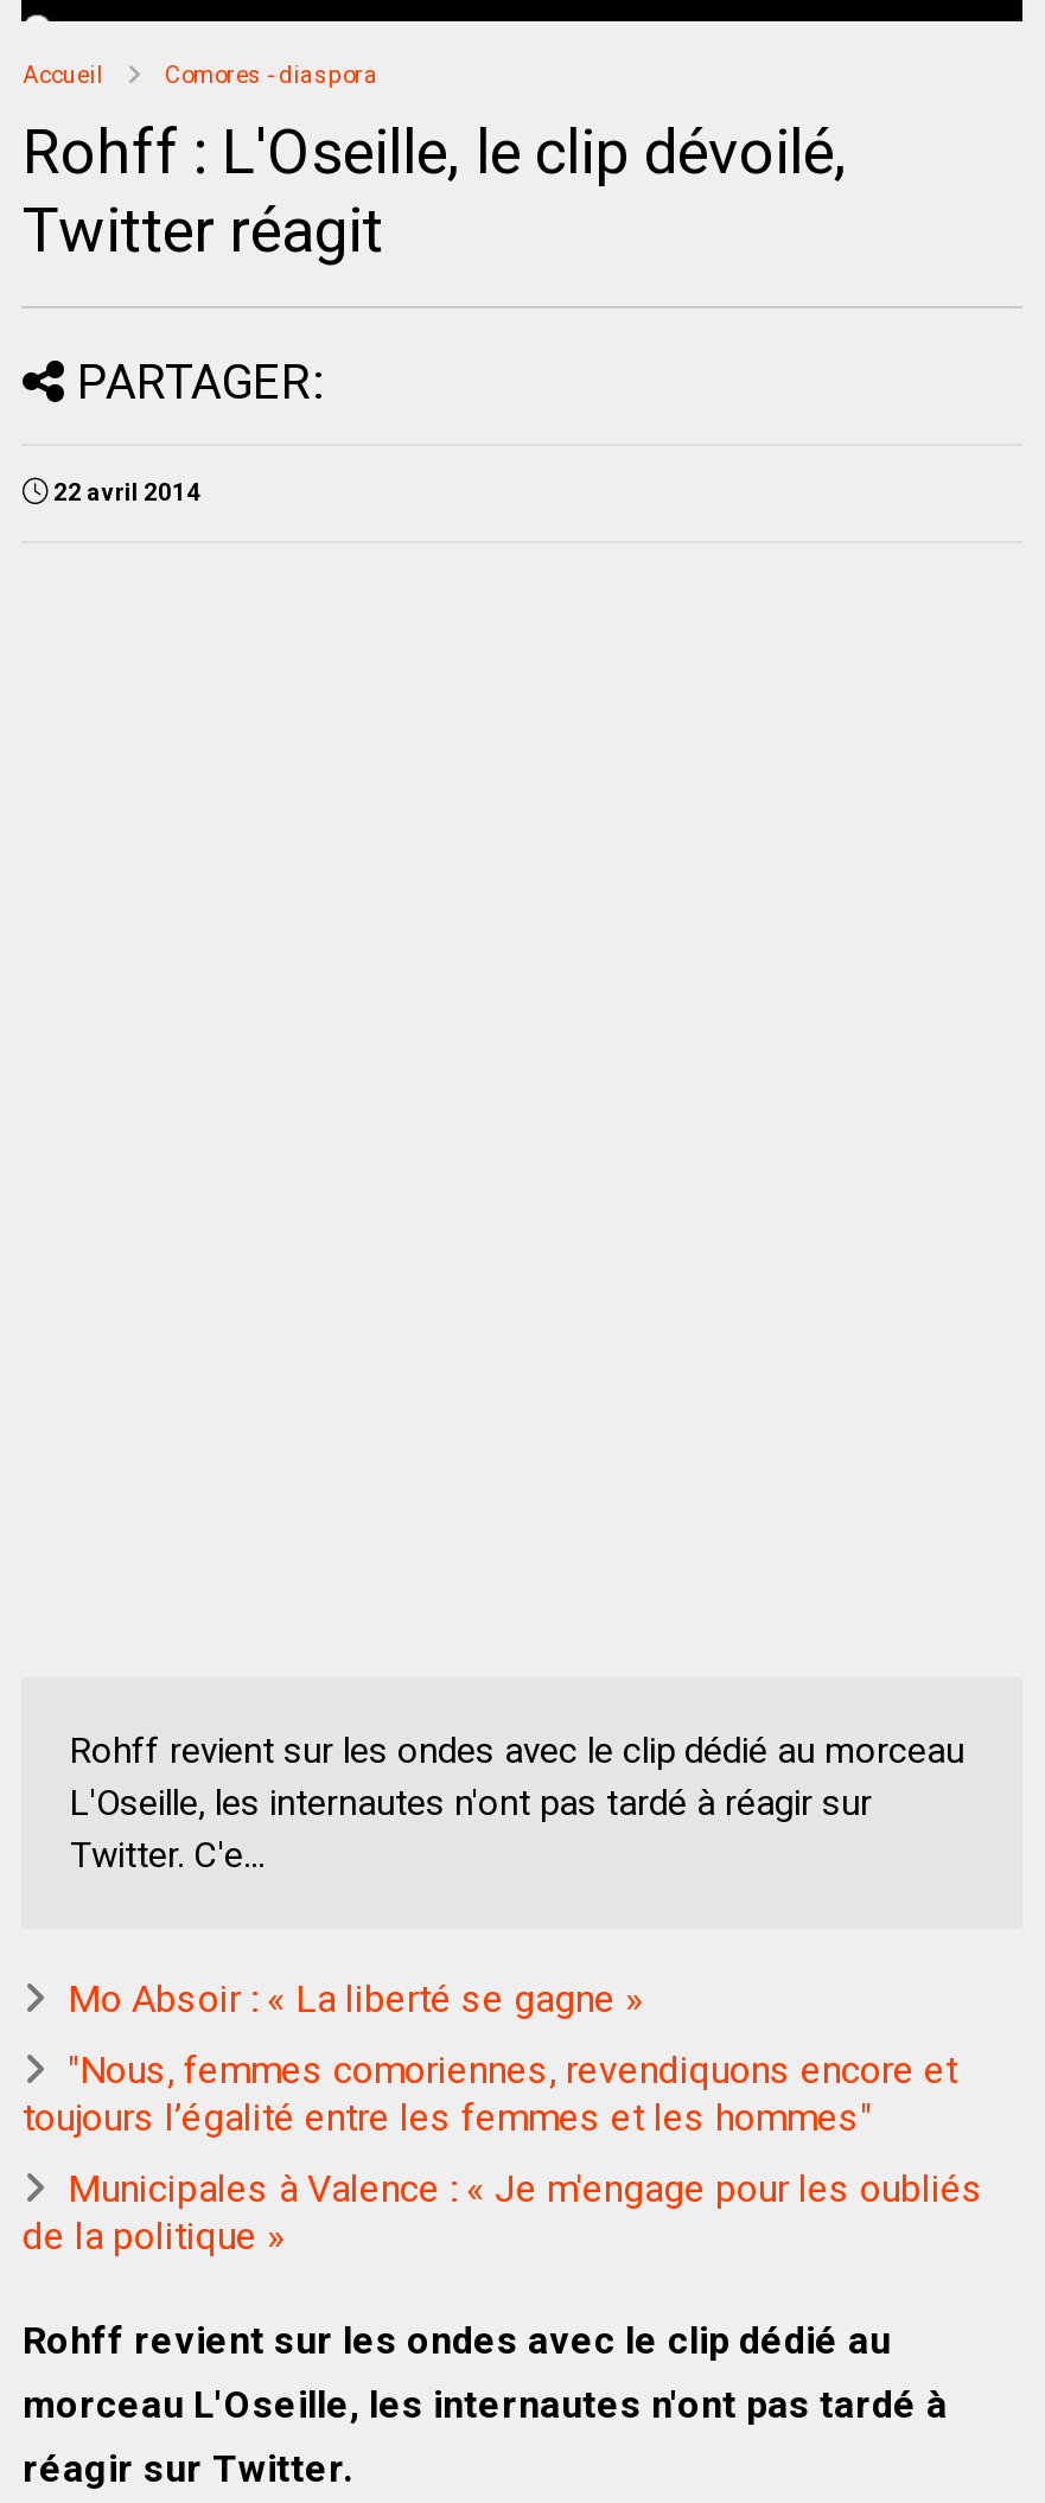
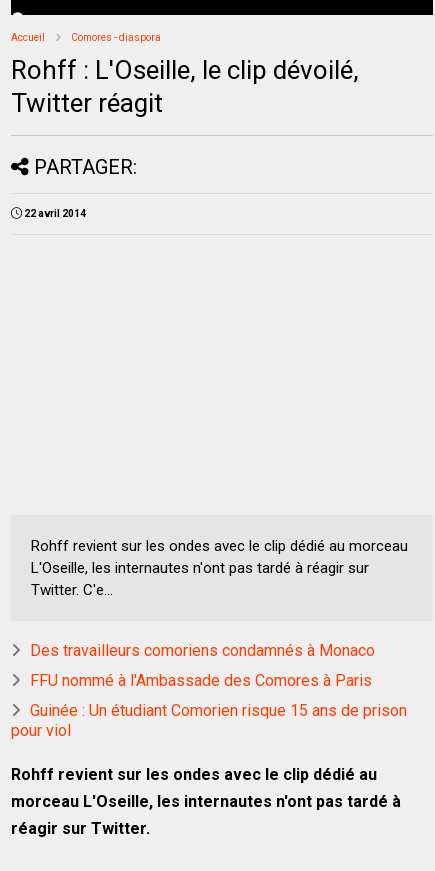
- Mo Absoir : « La liberté se gagne »
+ Des travailleurs comoriens condamnés à Monaco

- "Nous, femmes comoriennes, revendiquons encore et
- toujours l’égalité entre les femmes et les hommes"
+ FFU nommé à l'Ambassade des Comores à Paris

- Municipales à Valence : « Je m'engage pour les oubliés
- de la politique »
+ Guinée : Un étudiant Comorien risque 15 ans de prison
+ pour viol
